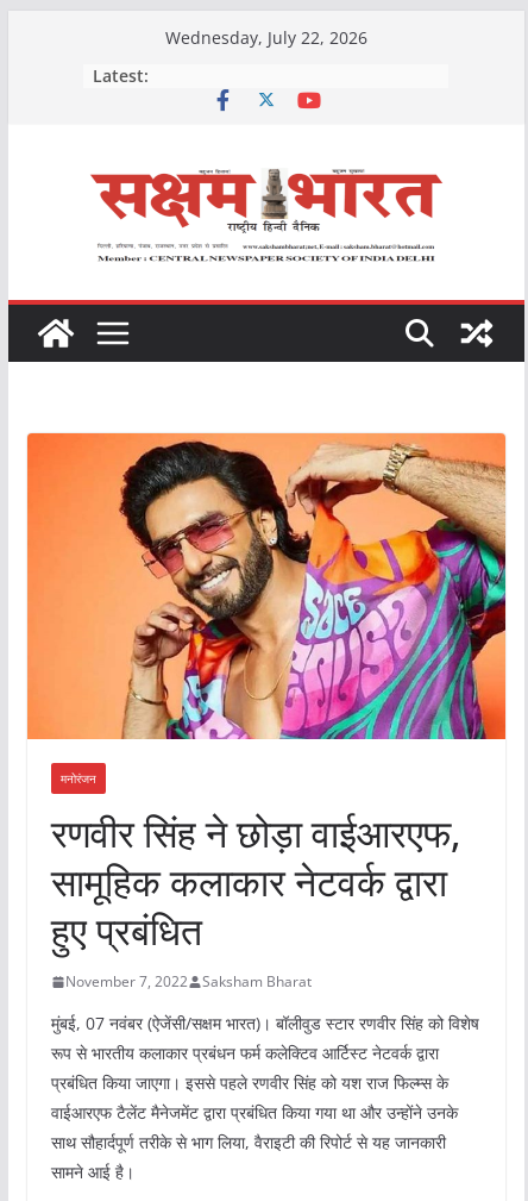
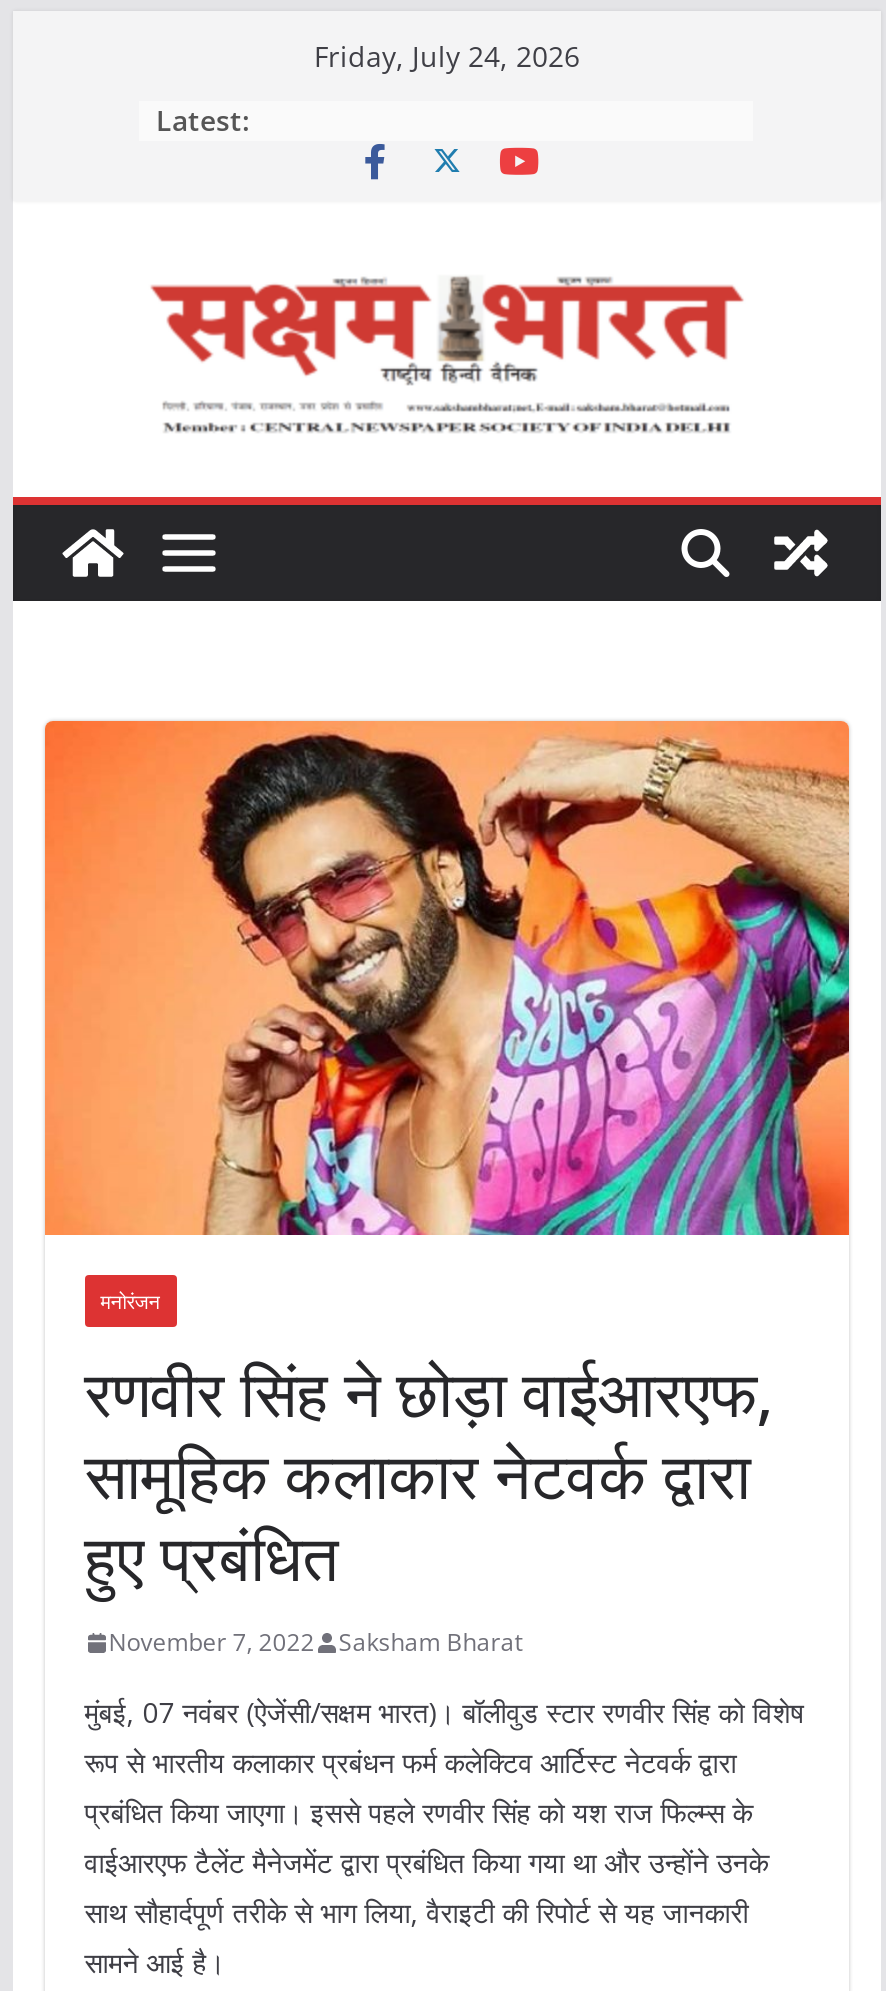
- Wednesday, July 22, 2026
+ Friday, July 24, 2026
